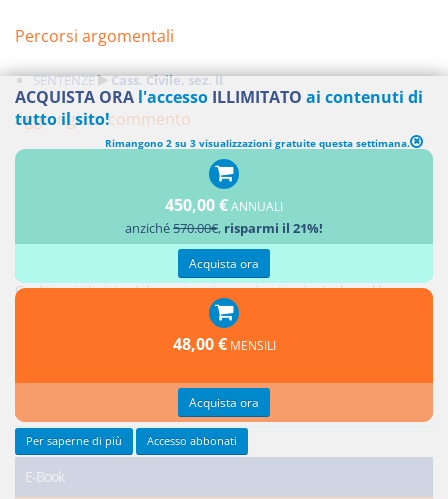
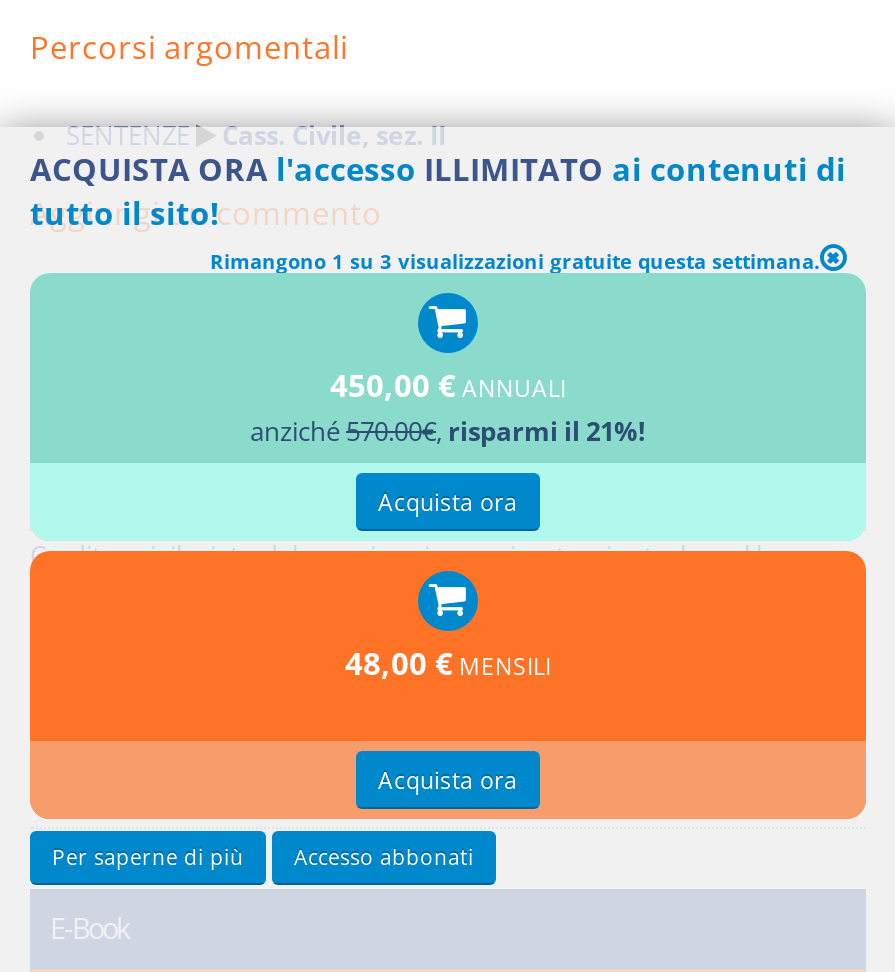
- Rimangono 2 su 3 visualizzazioni gratuite questa settimana.
+ Rimangono 1 su 3 visualizzazioni gratuite questa settimana.
